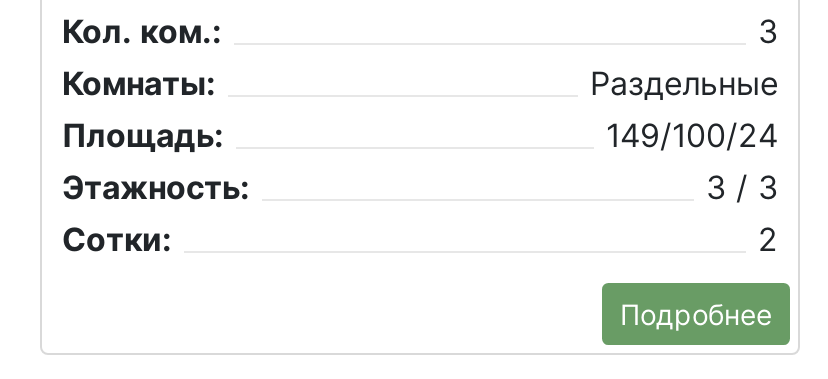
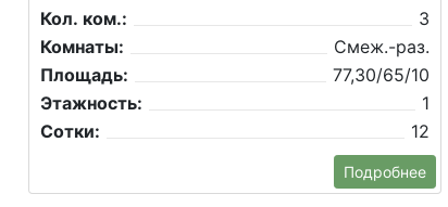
- Раздельные
+ Смеж.-раз.

- 149/100/24
+ 77,30/65/10

- 3 / 3
+ 1

- 2
+ 12
